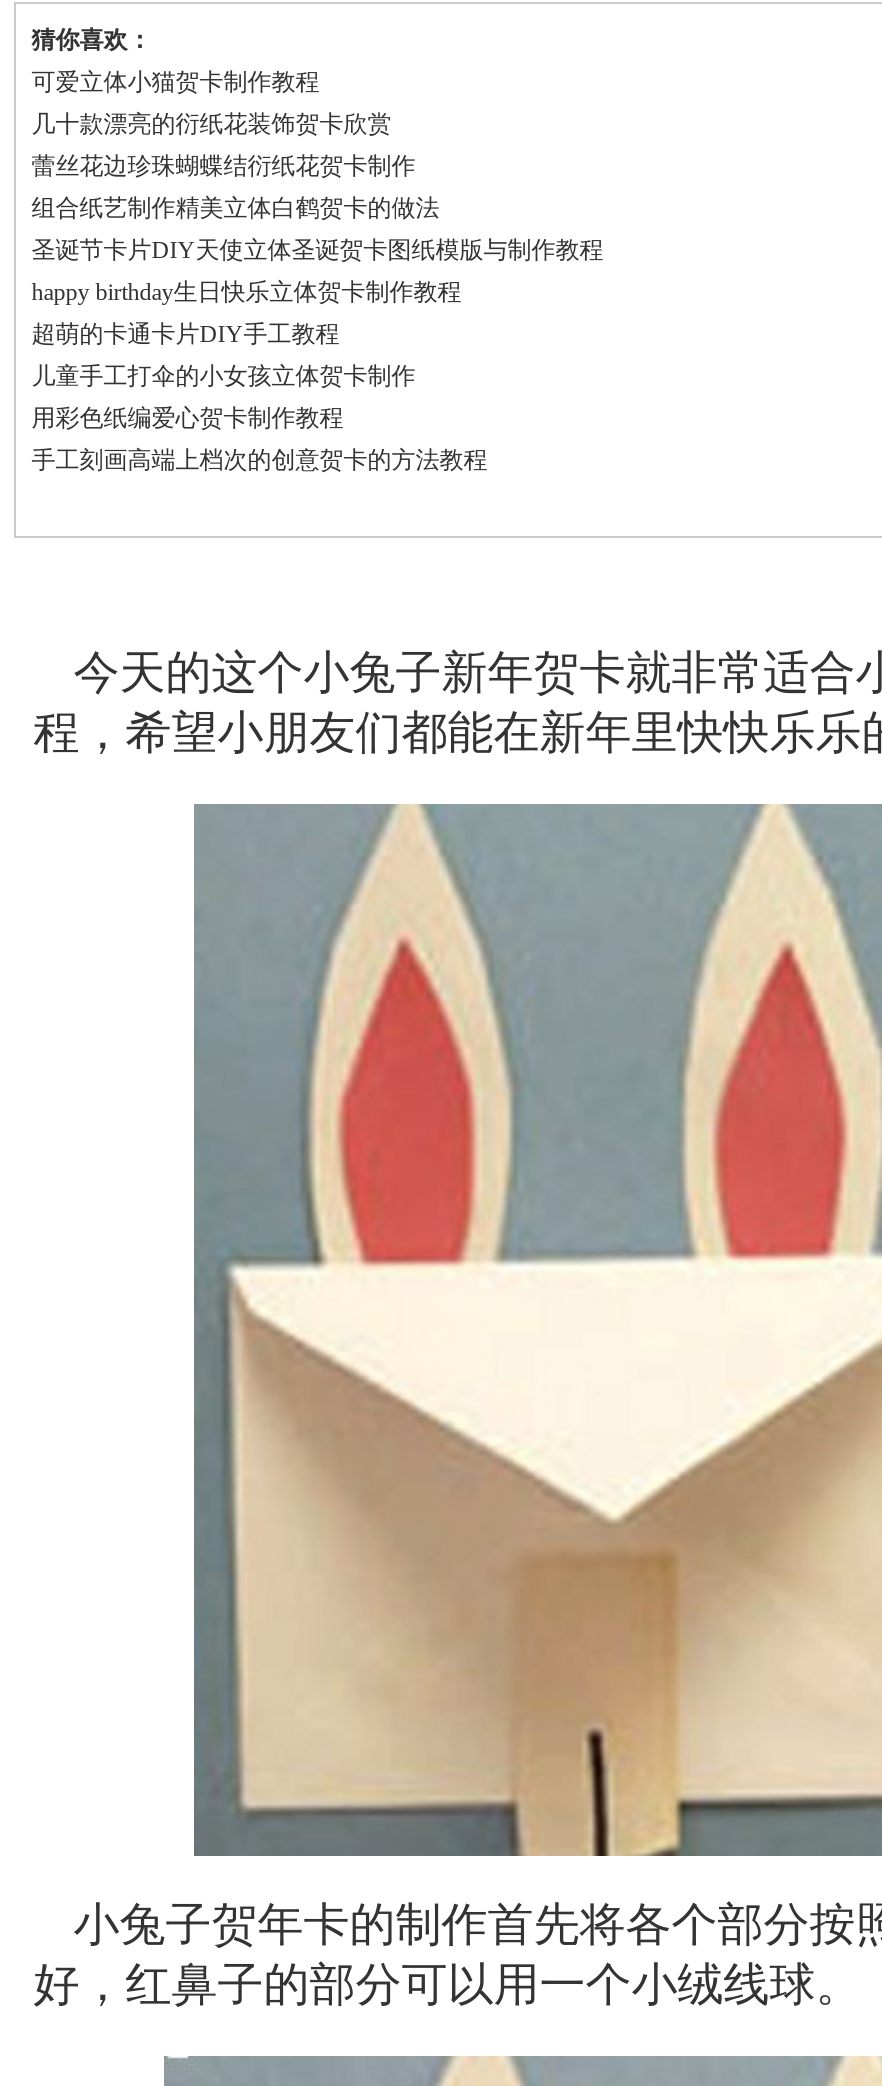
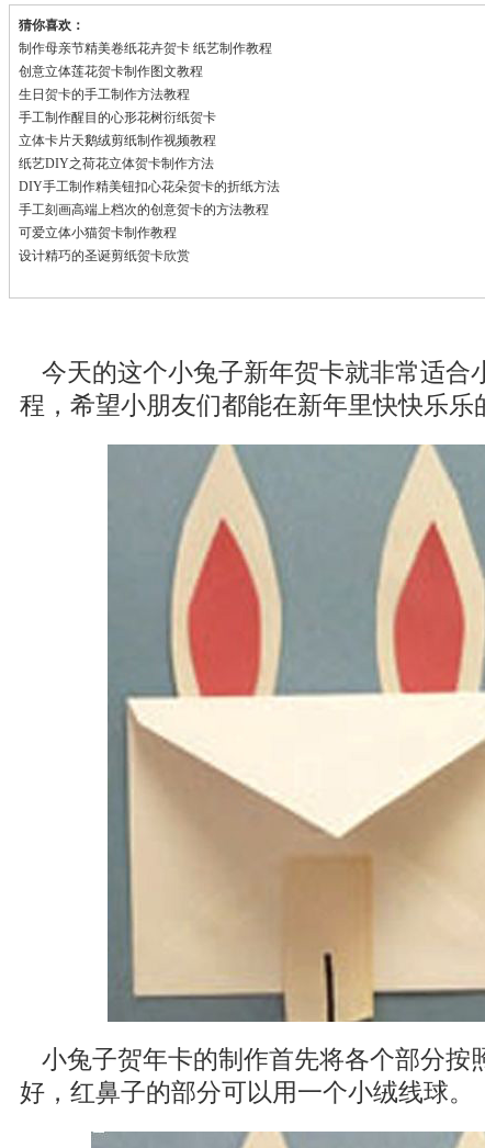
moved down: 可爱立体小猫贺卡制作教程

- 几十款漂亮的衍纸花装饰贺卡欣赏
- 蕾丝花边珍珠蝴蝶结衍纸花贺卡制作
- 组合纸艺制作精美立体白鹤贺卡的做法
- 圣诞节卡片DIY天使立体圣诞贺卡图纸模版与制作教程
- happy birthday生日快乐立体贺卡制作教程
- 超萌的卡通卡片DIY手工教程
- 儿童手工打伞的小女孩立体贺卡制作
- 用彩色纸编爱心贺卡制作教程
+ 制作母亲节精美卷纸花卉贺卡 纸艺制作教程
+ 创意立体莲花贺卡制作图文教程
+ 生日贺卡的手工制作方法教程
+ 手工制作醒目的心形花树衍纸贺卡
+ 立体卡片天鹅绒剪纸制作视频教程
+ 纸艺DIY之荷花立体贺卡制作方法
+ DIY手工制作精美钮扣心花朵贺卡的折纸方法

moved up: 手工刻画高端上档次的创意贺卡的方法教程

+ 设计精巧的圣诞剪纸贺卡欣赏
